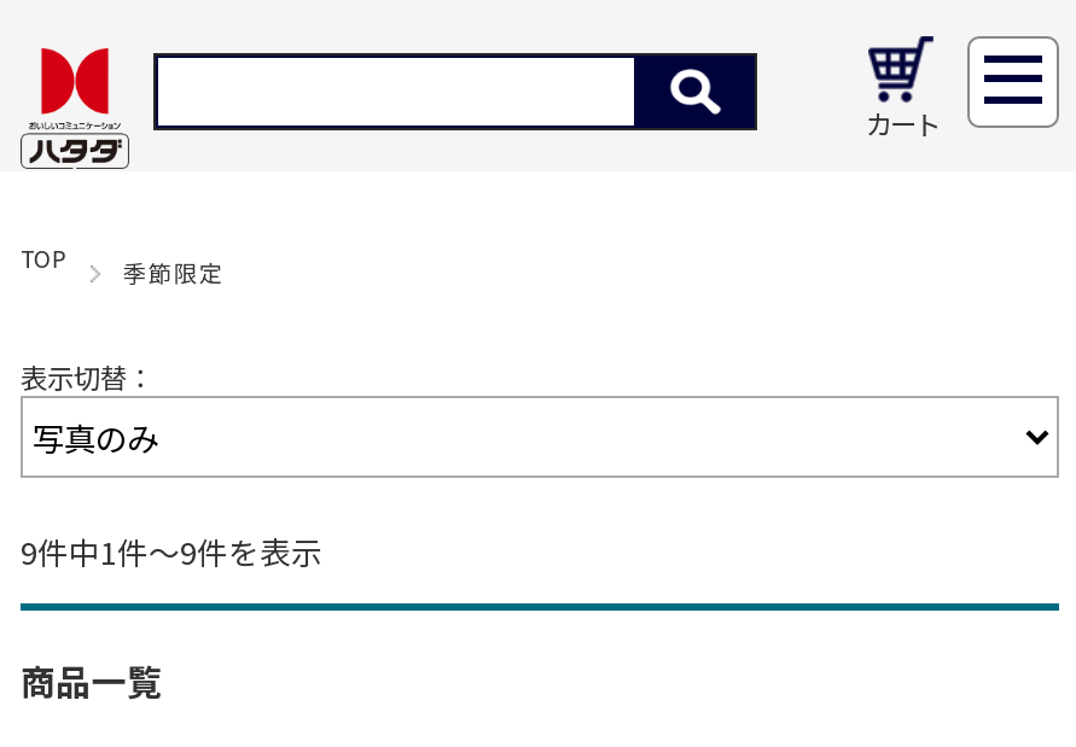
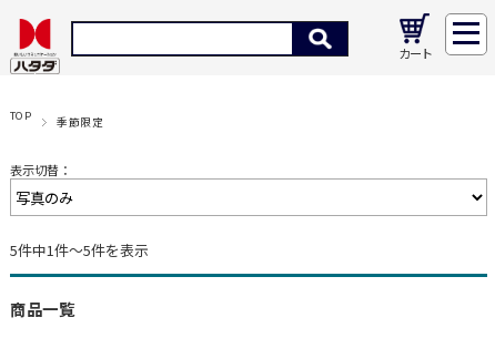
- 9件中1件〜9件を表示
+ 5件中1件〜5件を表示
